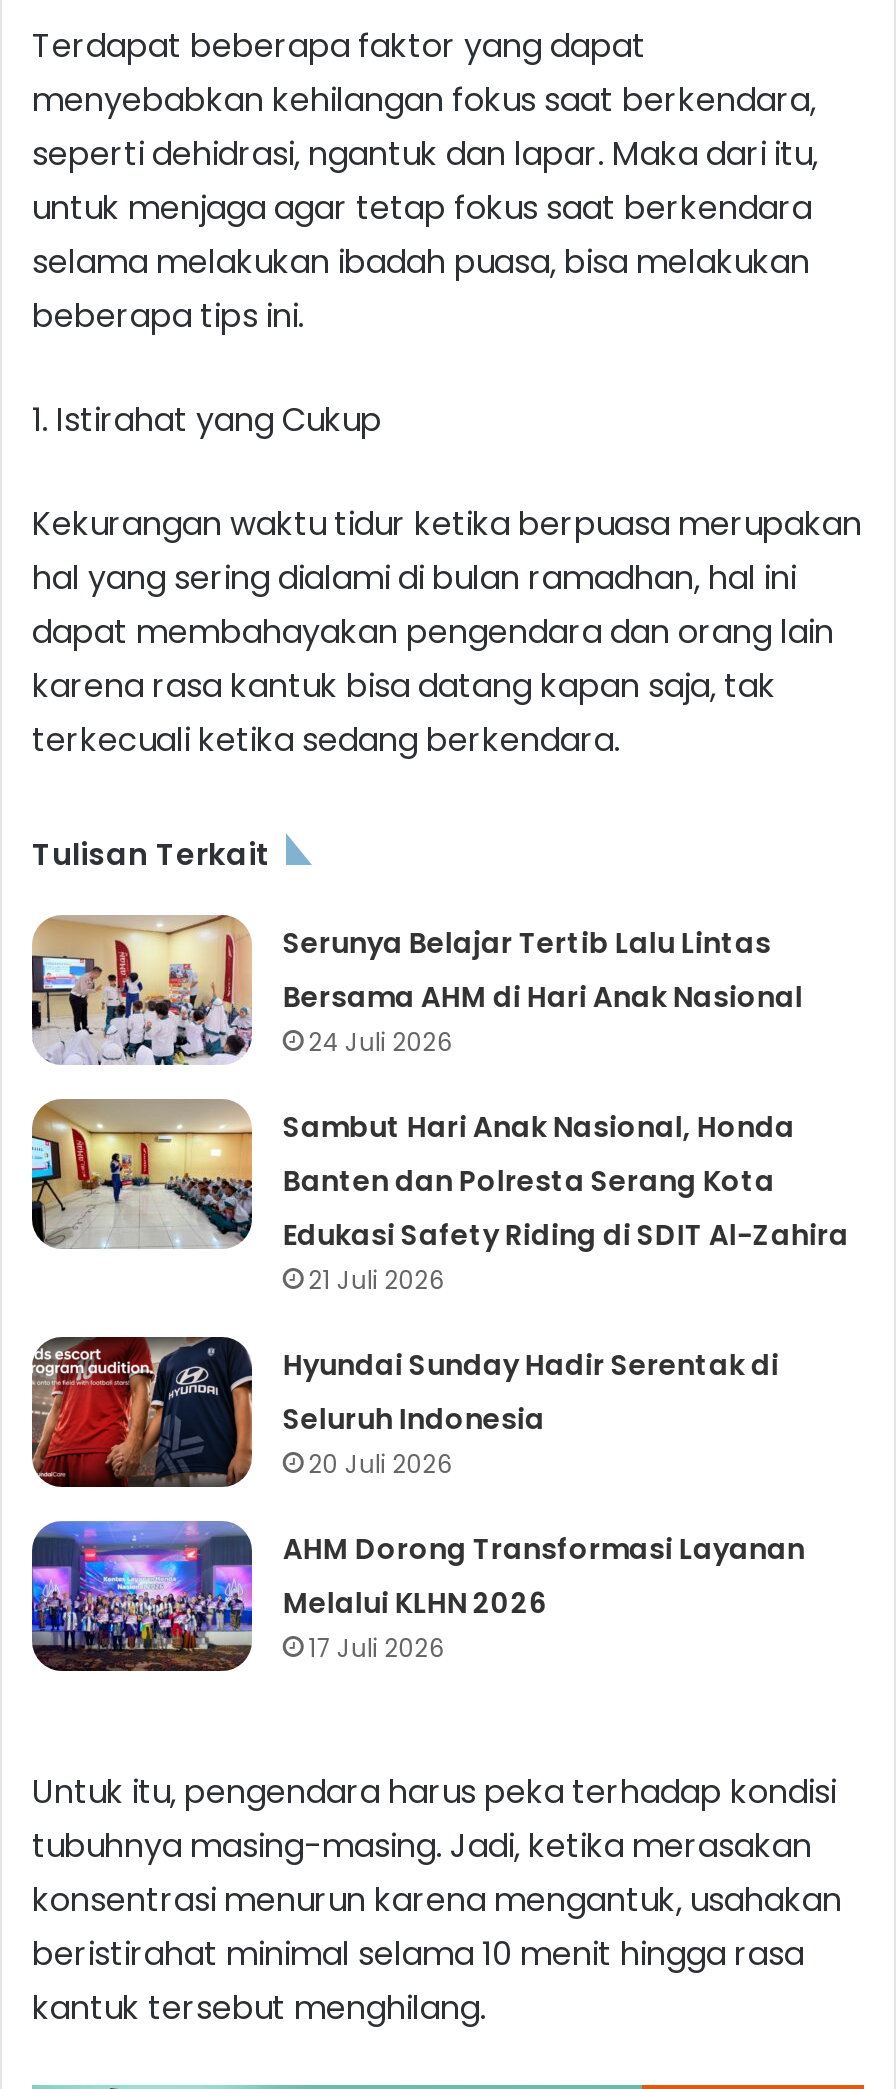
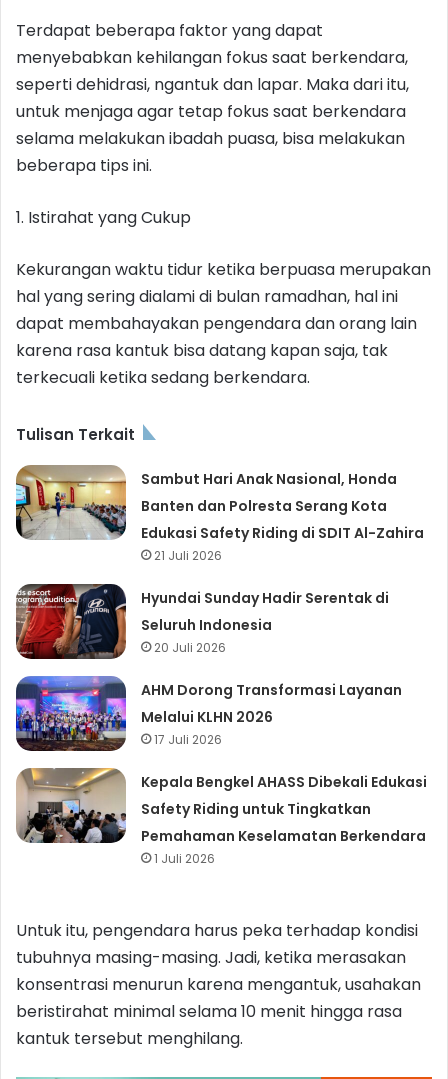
- [image]
- Serunya Belajar Tertib Lalu Lintas
- Bersama AHM di Hari Anak Nasional
- 24 Juli 2026

moved up: [image] | Sambut Hari Anak Nasional, Honda | Banten dan Polresta Serang Kota | ... | Melalui KLHN 2026 | 17 Juli 2026

+ [image]
+ Kepala Bengkel AHASS Dibekali Edukasi
+ Safety Riding untuk Tingkatkan
+ Pemahaman Keselamatan Berkendara
+ 1 Juli 2026
